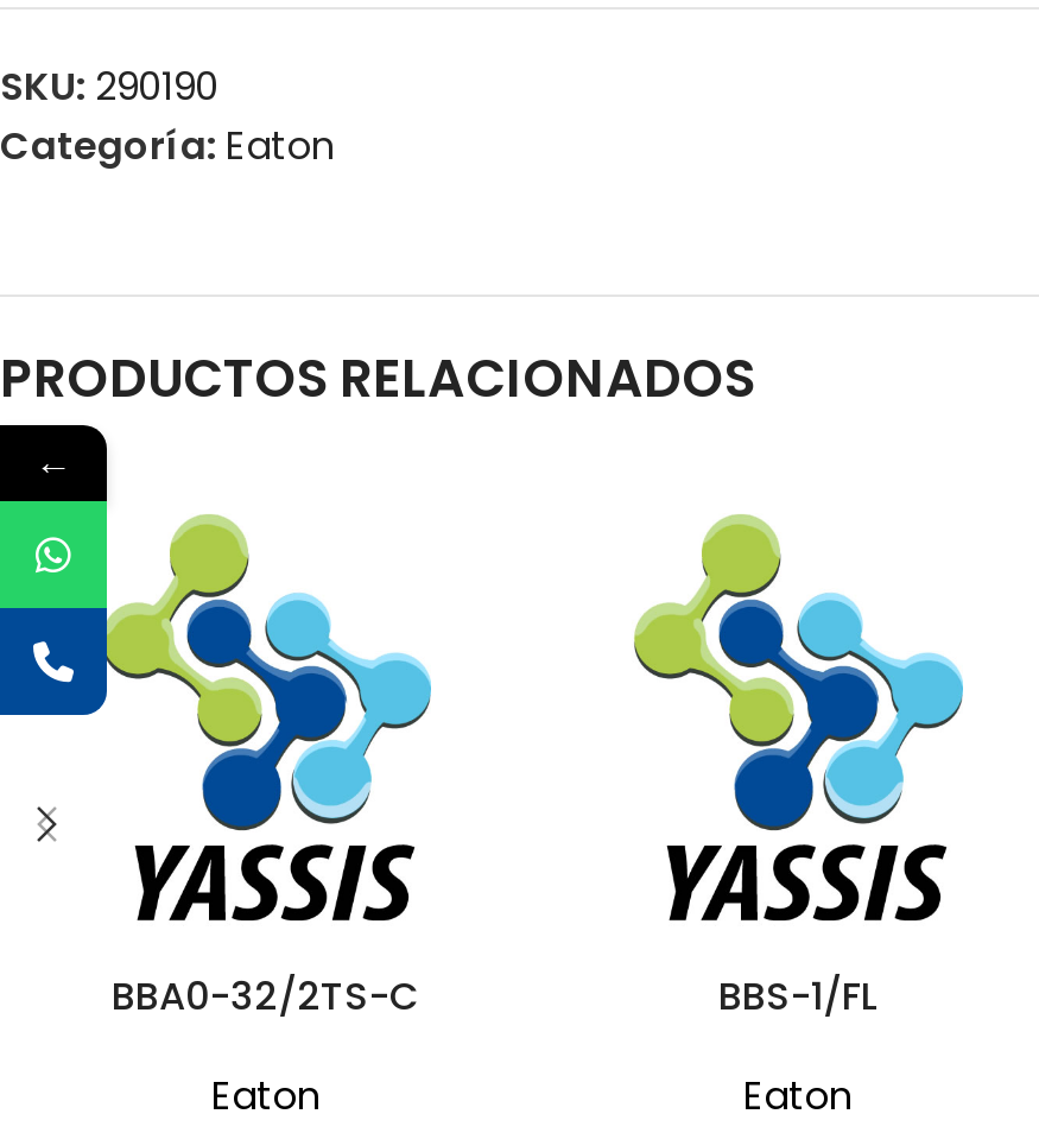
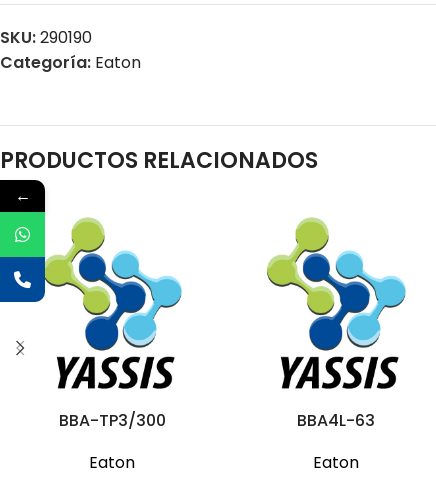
- BBA0-32/2TS-C
+ BBA-TP3/300

- BBS-1/FL
+ BBA4L-63
